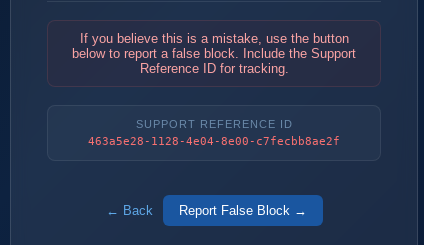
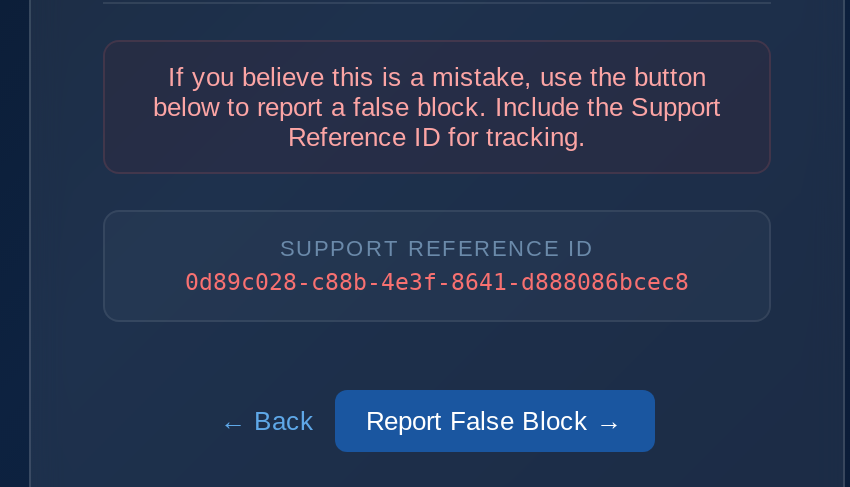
- 463a5e28-1128-4e04-8e00-c7fecbb8ae2f
+ 0d89c028-c88b-4e3f-8641-d888086bcec8
